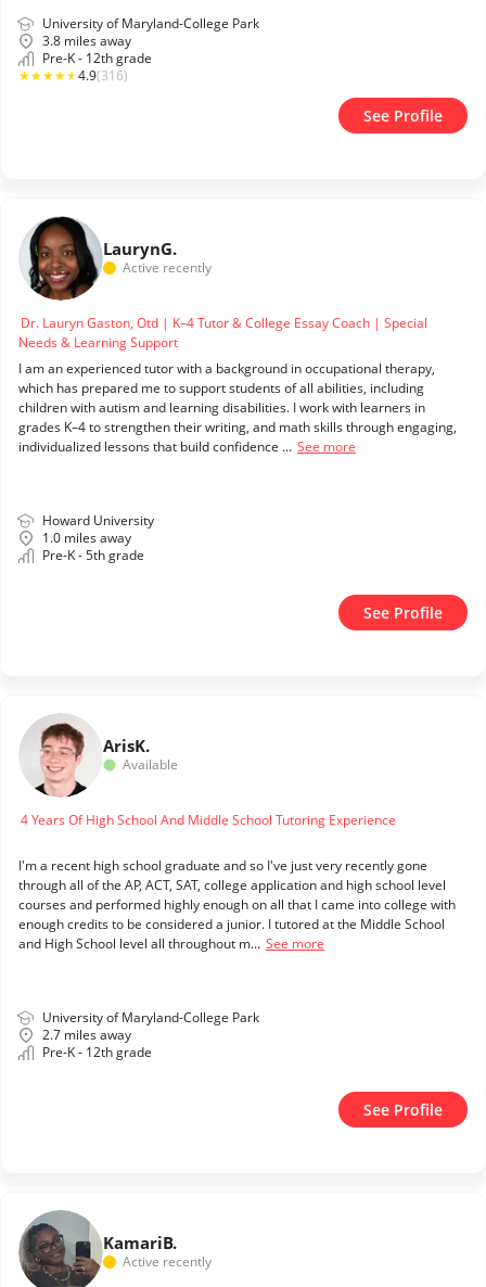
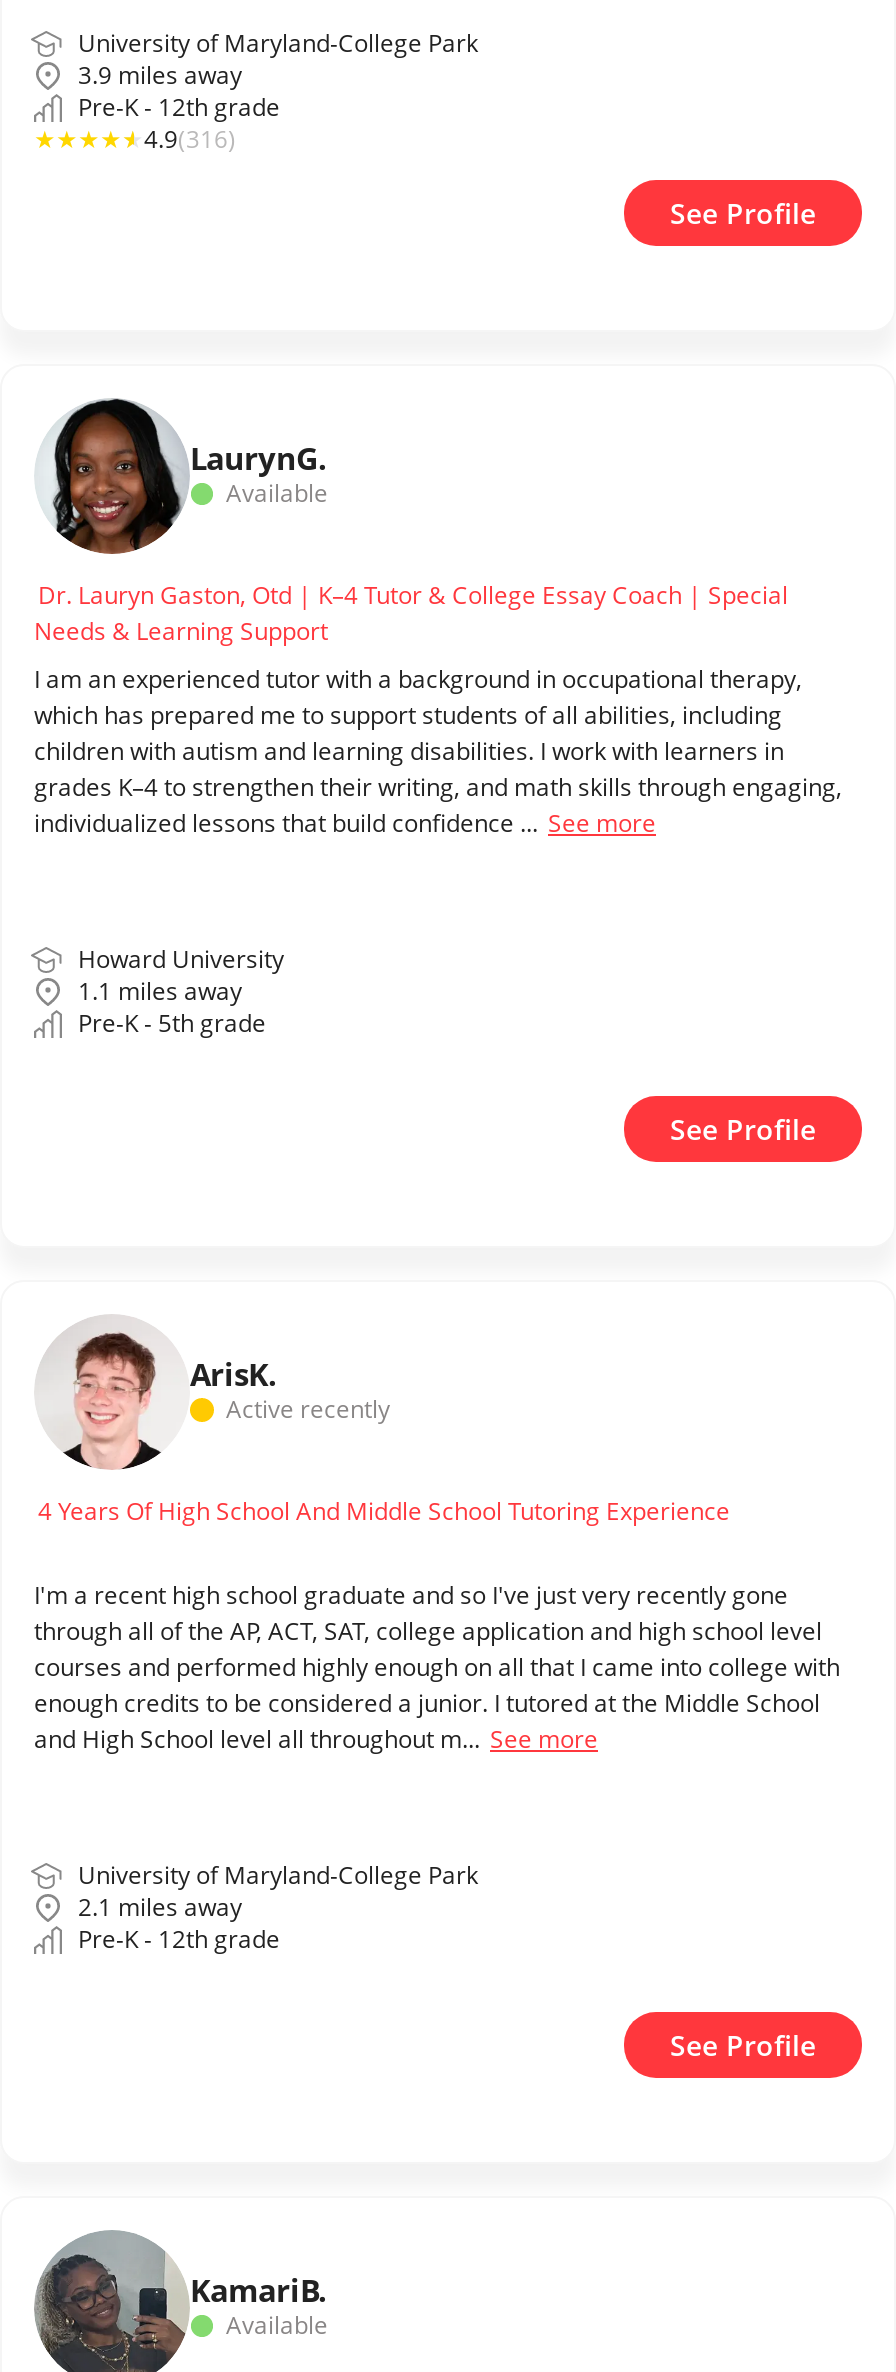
- 3.8 miles away
+ 3.9 miles away

- Active recently
+ Available

- 1.0 miles away
+ 1.1 miles away

- Available
+ Active recently

- 2.7 miles away
+ 2.1 miles away

- Active recently
+ Available
